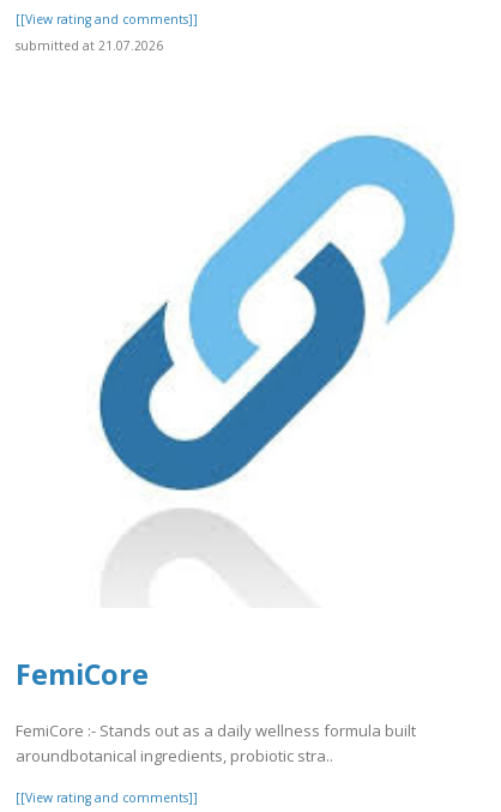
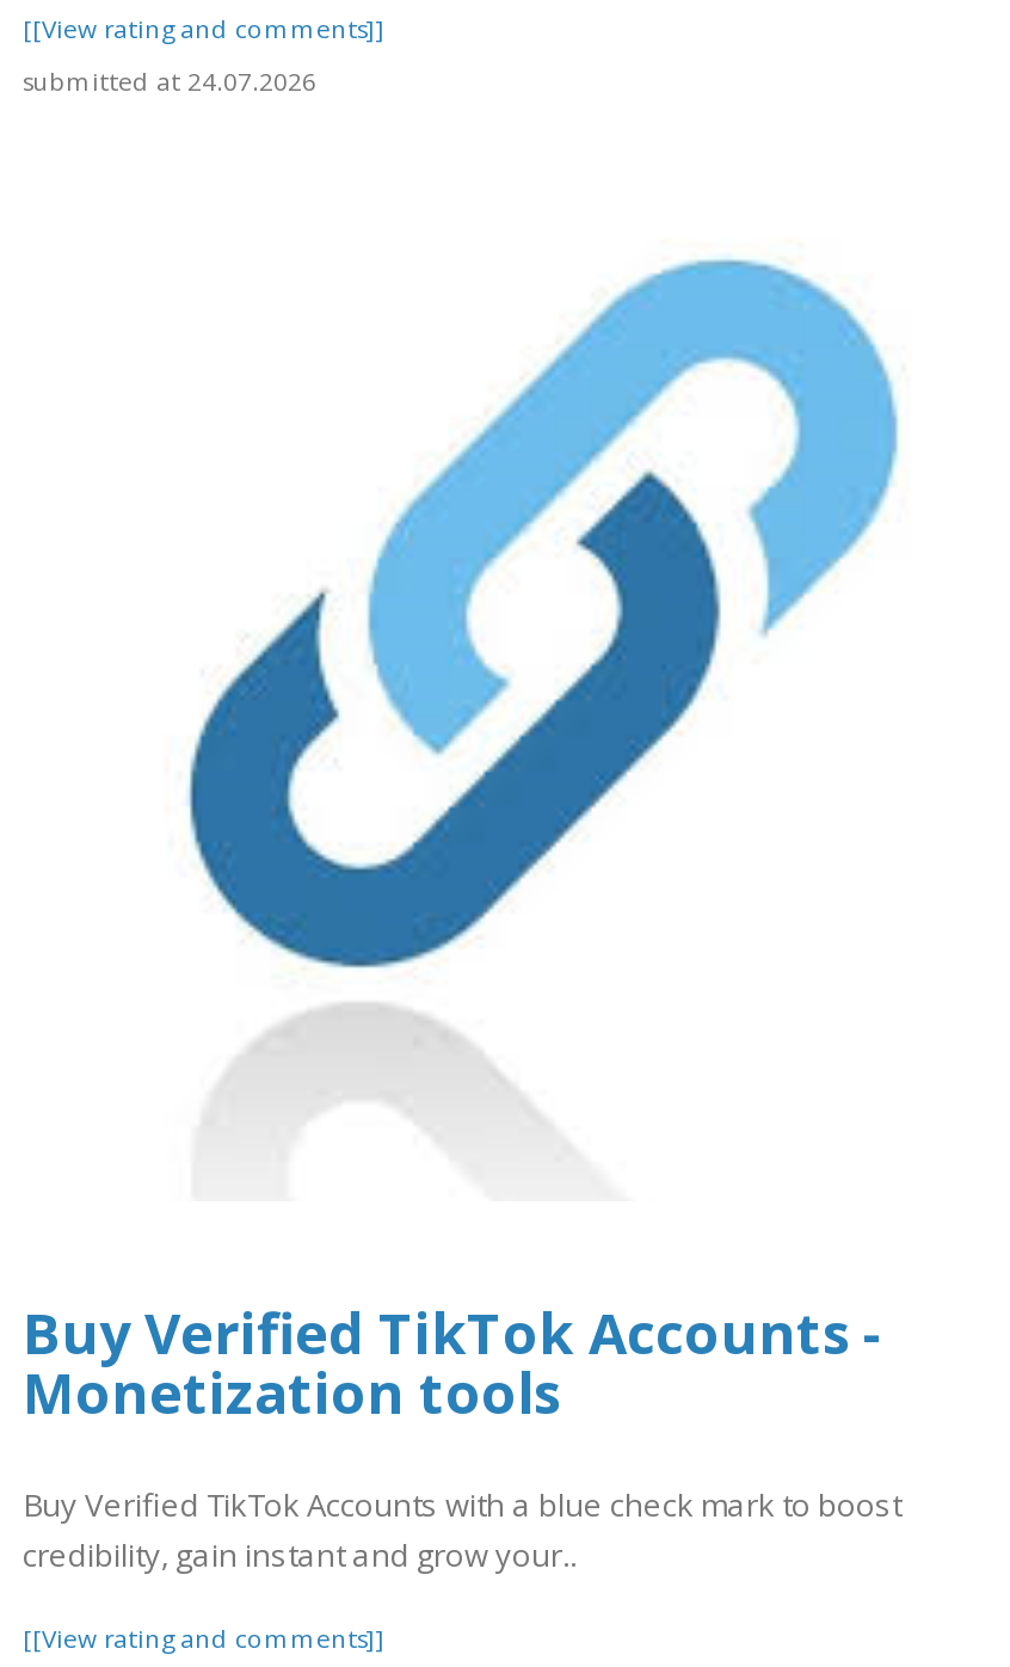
- submitted at 21.07.2026
+ submitted at 24.07.2026

- FemiCore
+ Buy Verified TikTok Accounts -
+ Monetization tools

- FemiCore :- Stands out as a daily wellness formula built
- aroundbotanical ingredients, probiotic stra..
+ Buy Verified TikTok Accounts with a blue check mark to boost
+ credibility, gain instant and grow your..
